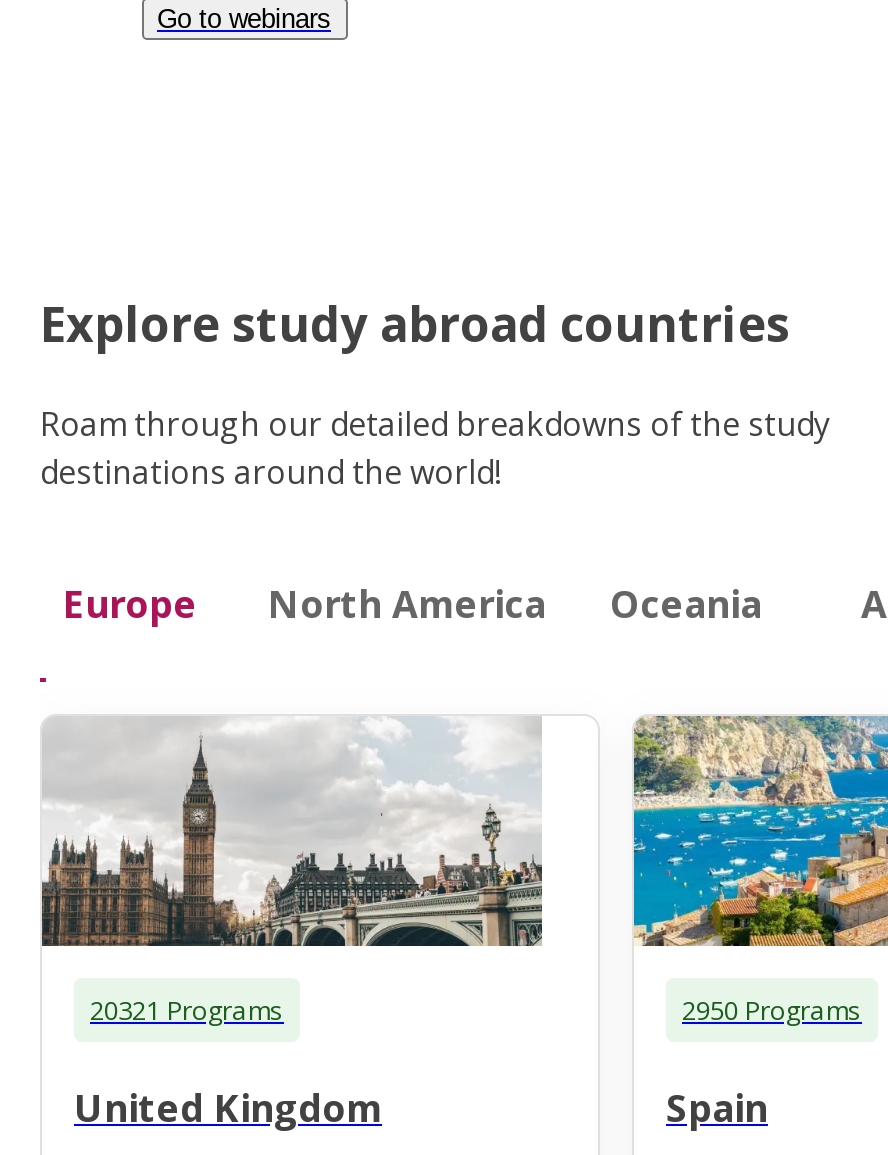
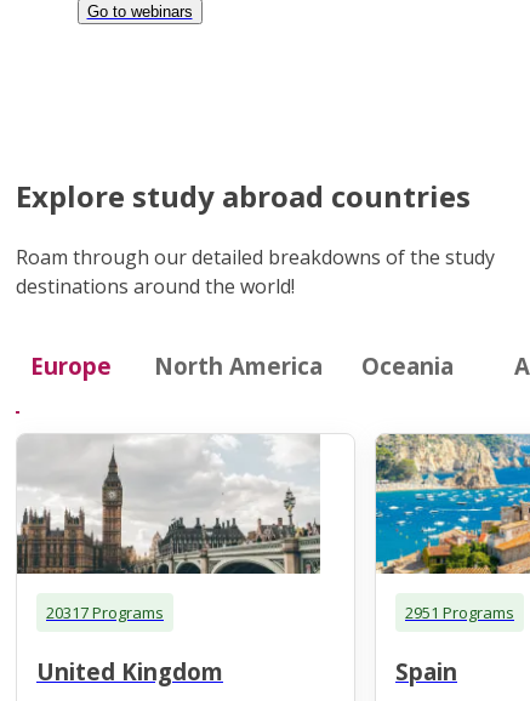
- 20321 Programs
+ 20317 Programs

- 2950 Programs
+ 2951 Programs
